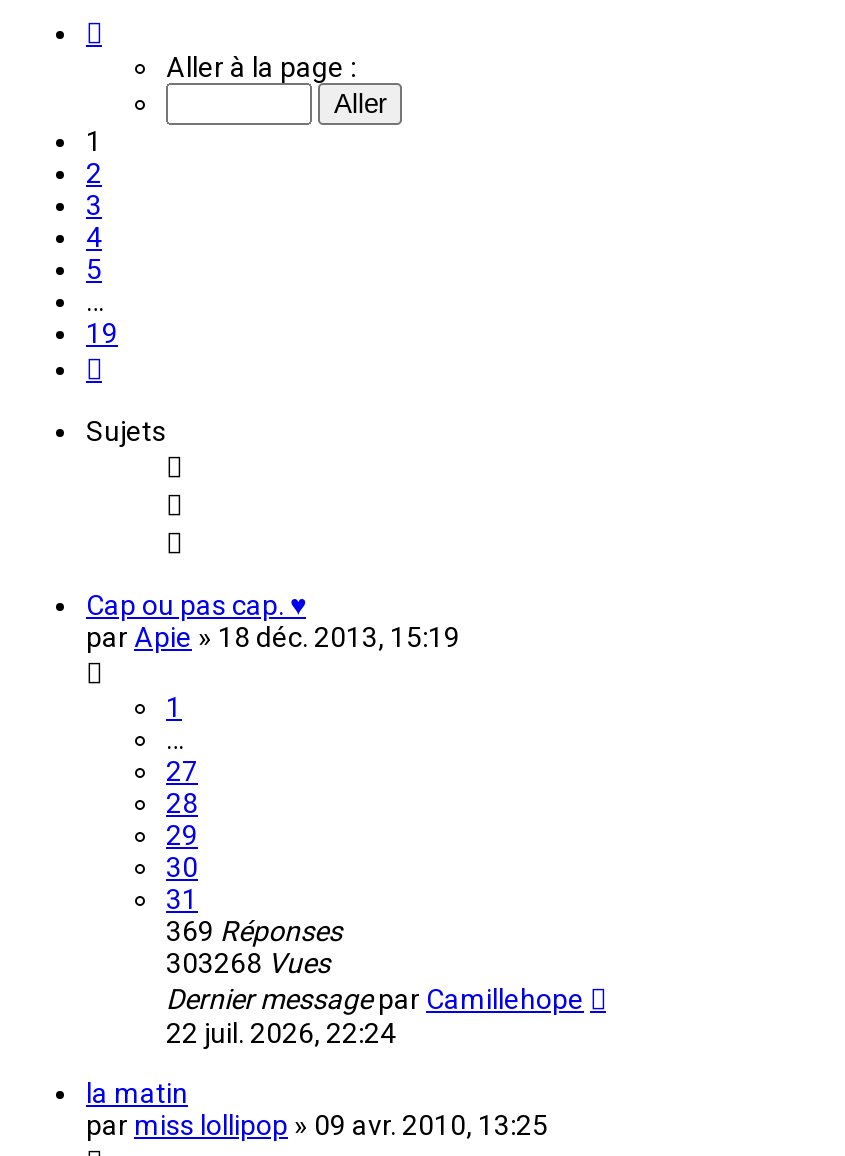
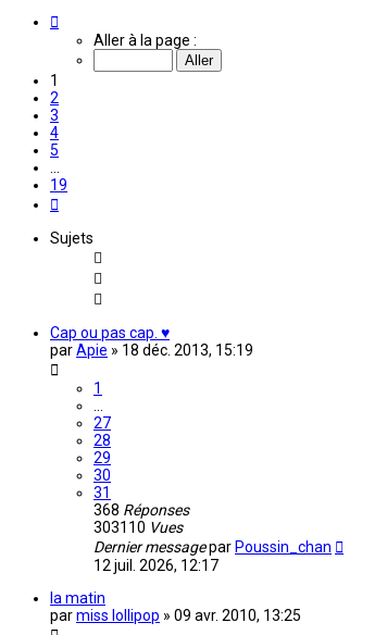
- 369 Réponses
+ 368 Réponses

- 303268 Vues
+ 303110 Vues

- Dernier message par Camillehope
+ Dernier message par Poussin_chan

- 22 juil. 2026, 22:24
+ 12 juil. 2026, 12:17
